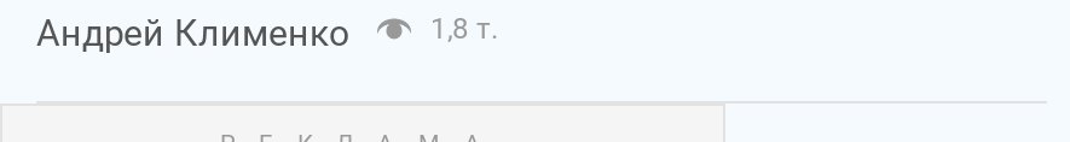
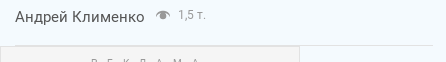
- 1,8 т.
+ 1,5 т.
